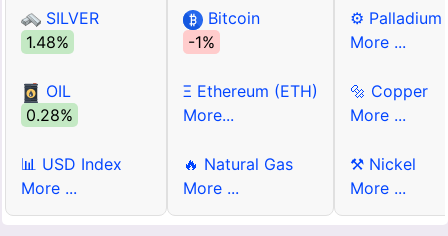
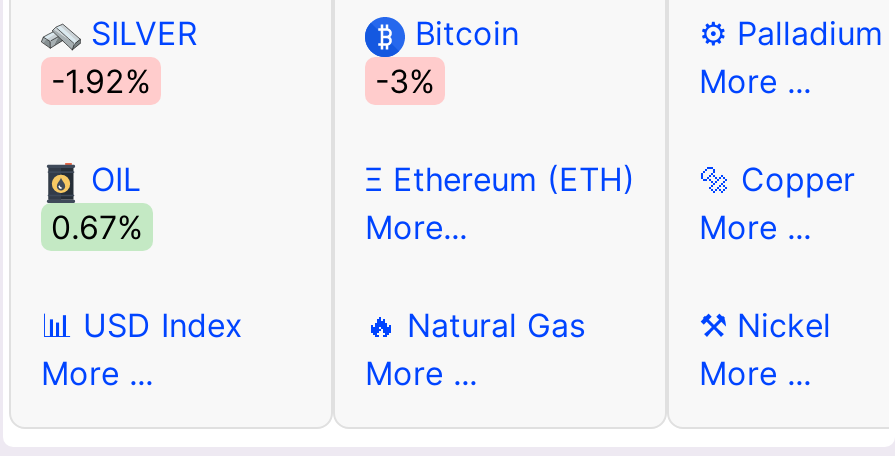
- 1.48%
+ -1.92%

- -1%
+ -3%

- 0.28%
+ 0.67%
